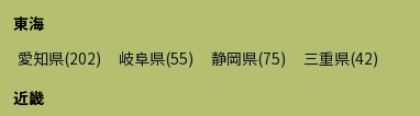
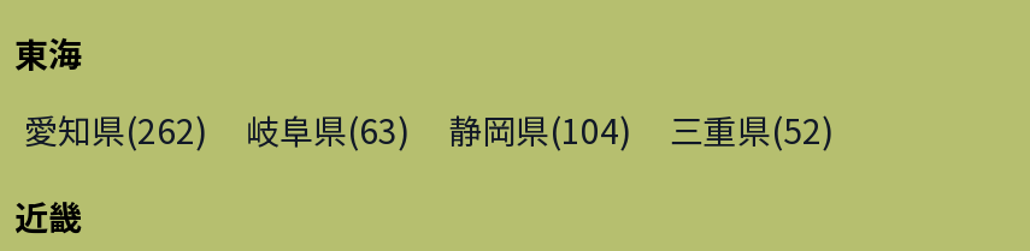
- 愛知県(202)
+ 愛知県(262)

- 岐阜県(55)
+ 岐阜県(63)

- 静岡県(75)
+ 静岡県(104)

- 三重県(42)
+ 三重県(52)
